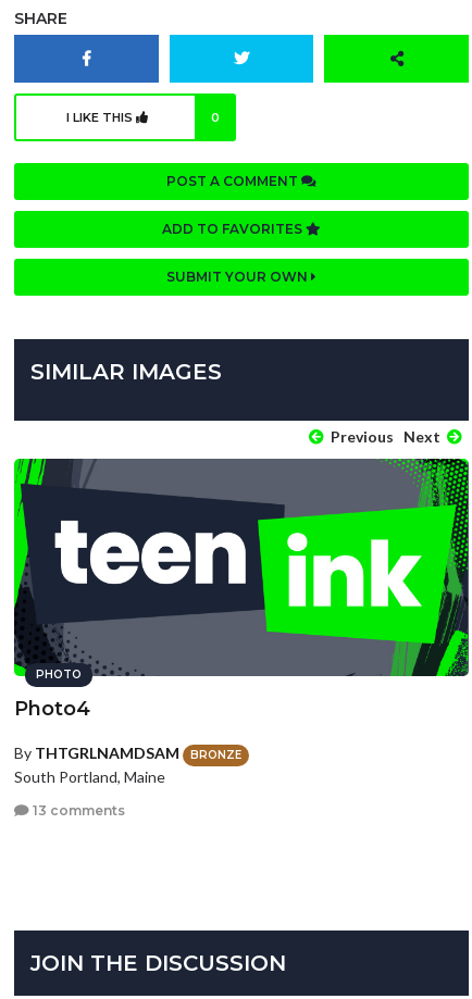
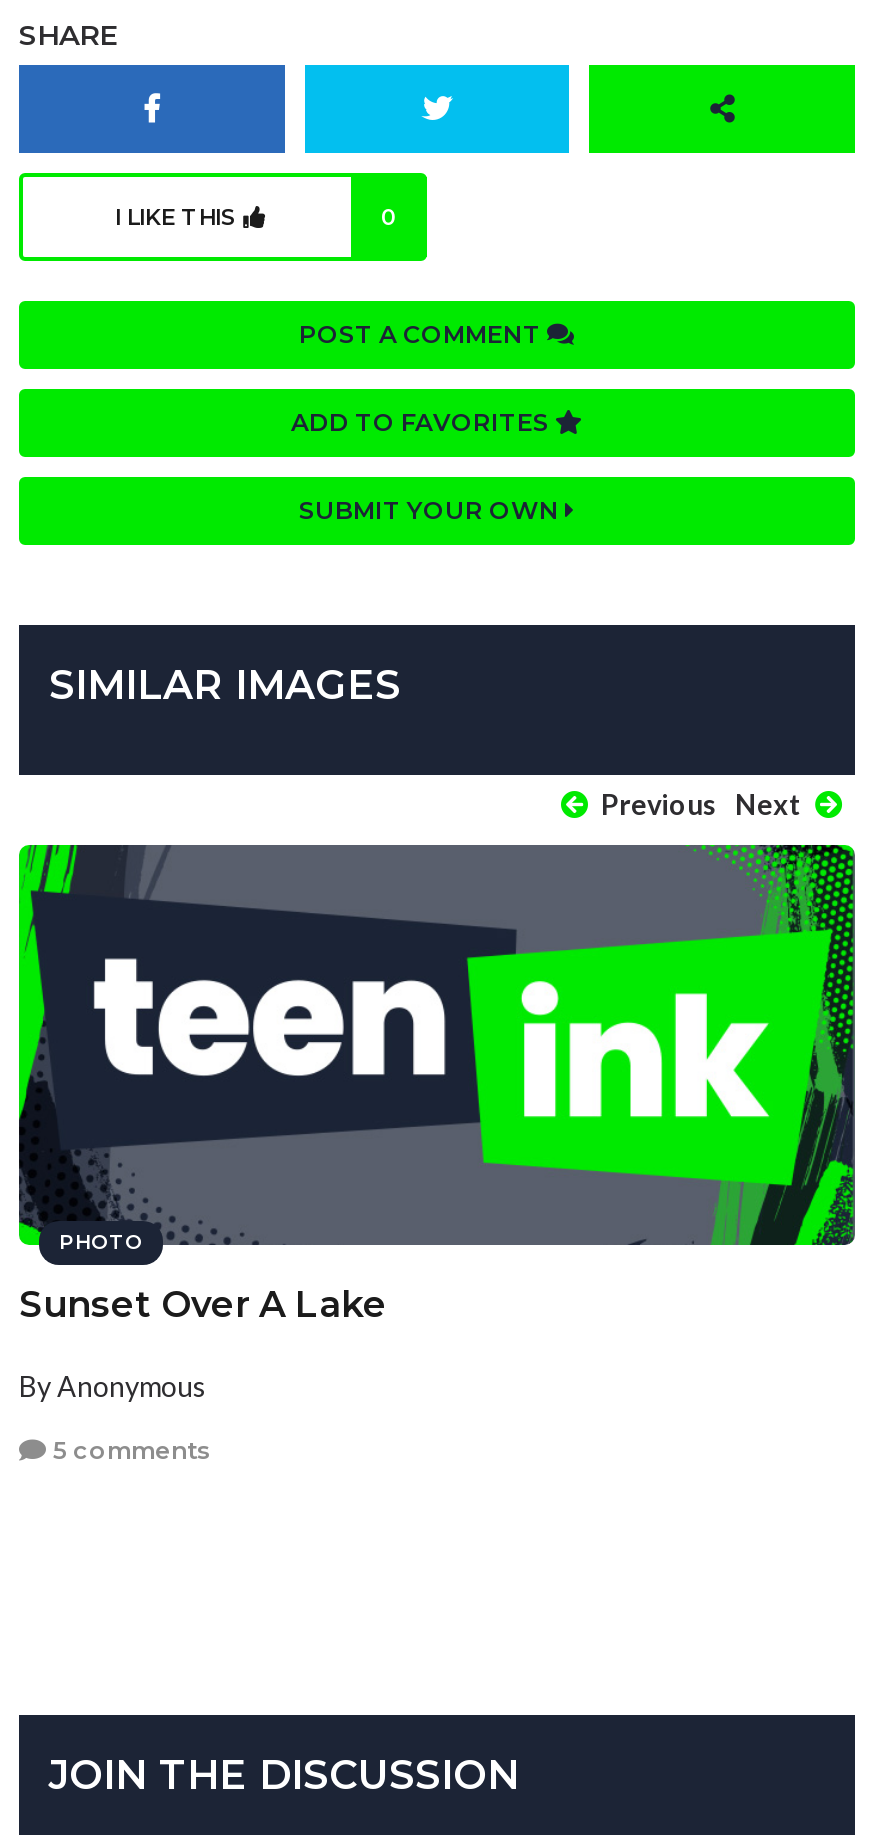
- Photo4
+ Sunset Over A Lake

- By THTGRLNAMDSAM
- BRONZE
- South Portland, Maine
+ By Anonymous

- 13 comments
+ 5 comments
